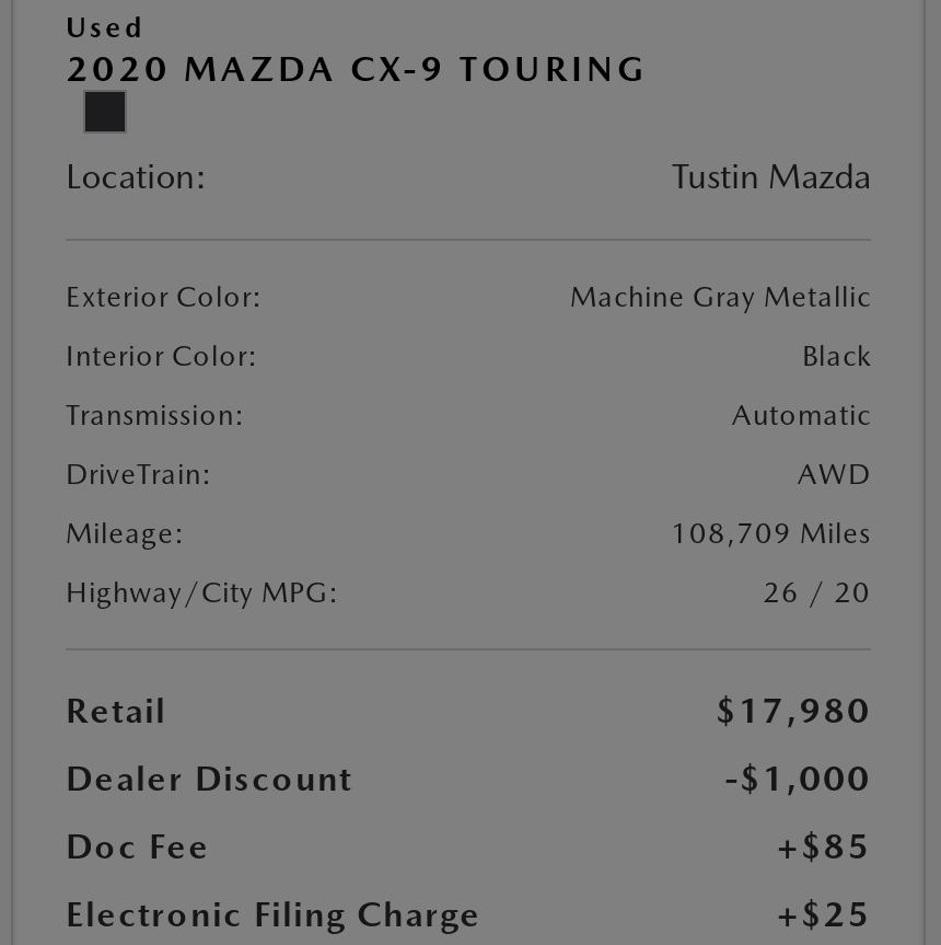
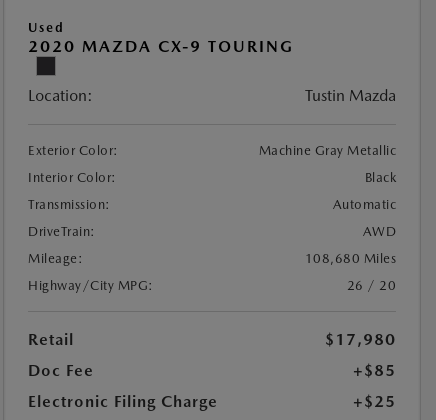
- 108,709 Miles
+ 108,680 Miles

- Dealer Discount
- -$1,000
